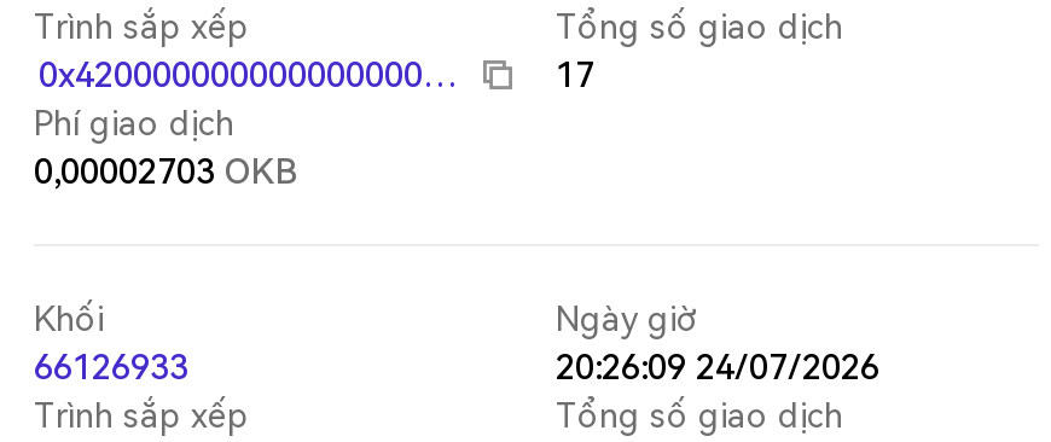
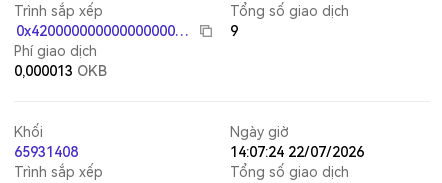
- 17
+ 9

- 0,00002703 OKB
+ 0,000013 OKB

- 66126933
+ 65931408

- 20:26:09 24/07/2026
+ 14:07:24 22/07/2026
